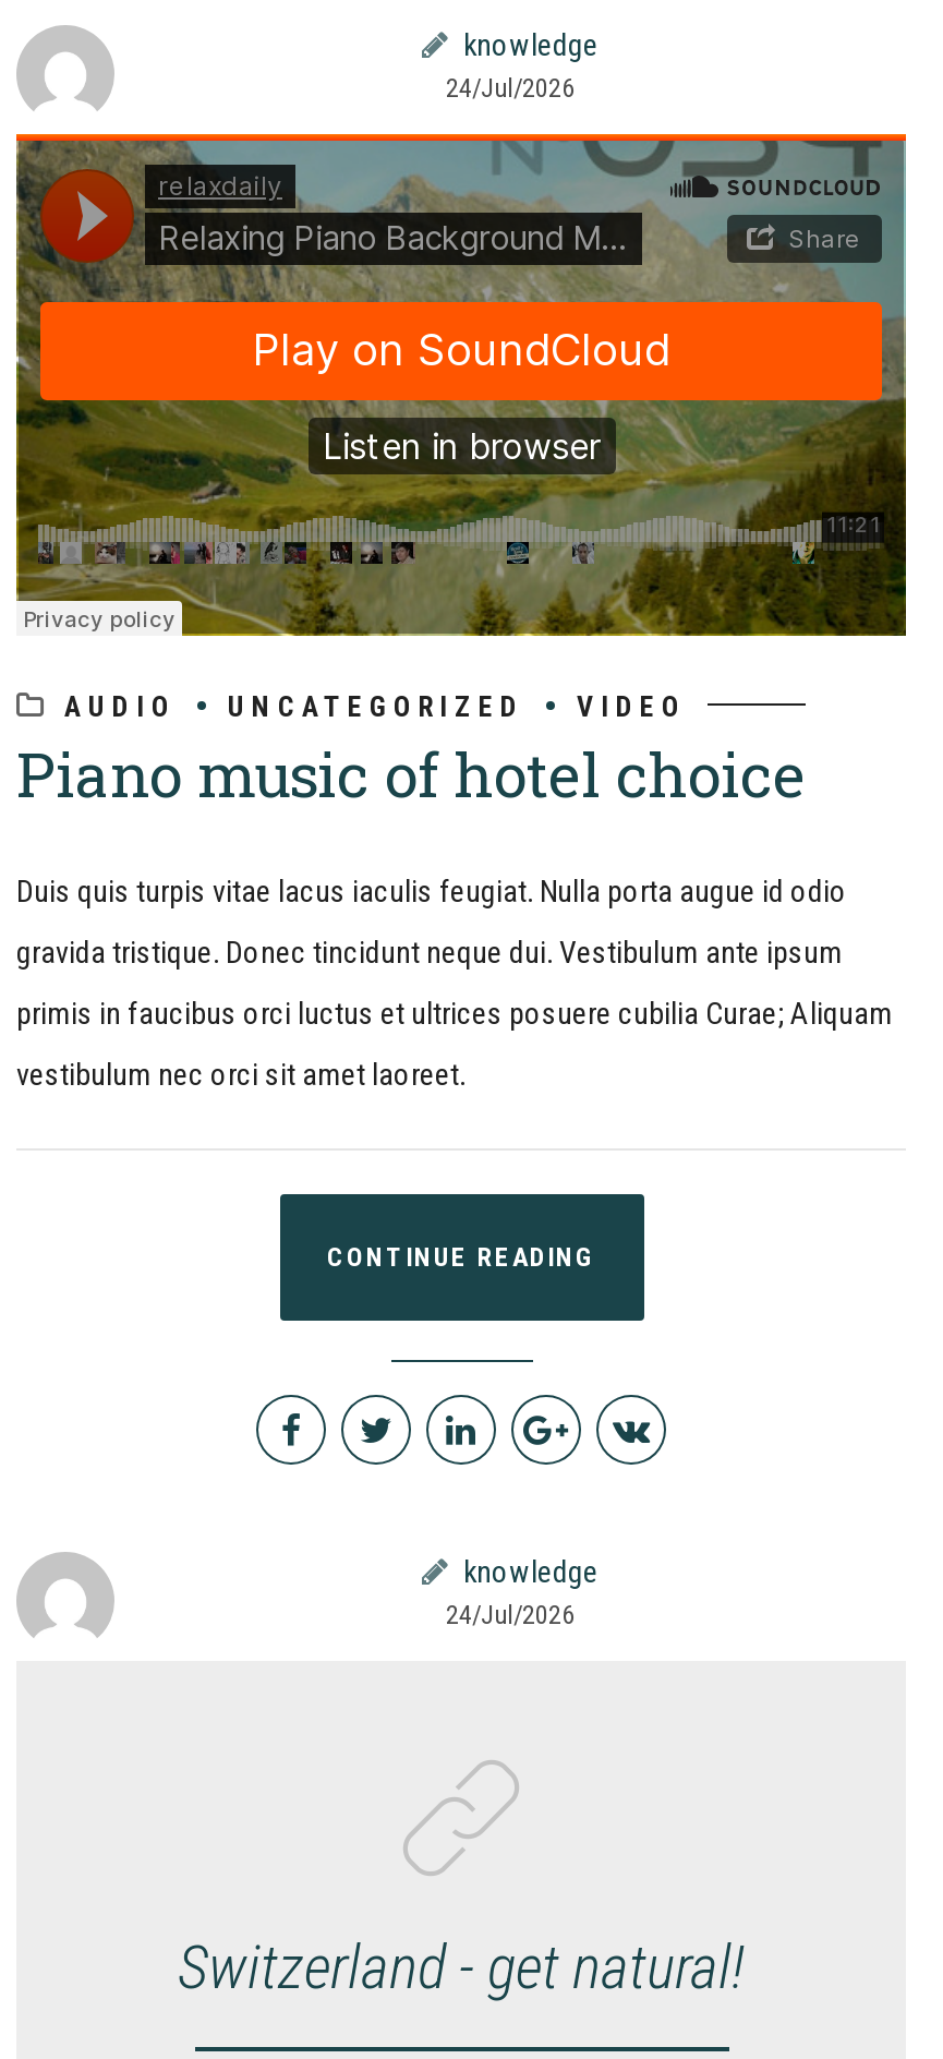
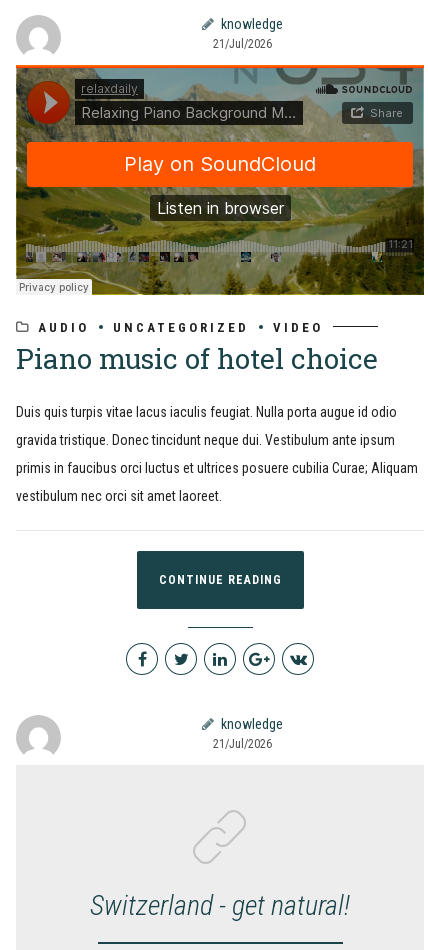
- 24/Jul/2026
+ 21/Jul/2026

- 24/Jul/2026
+ 21/Jul/2026
